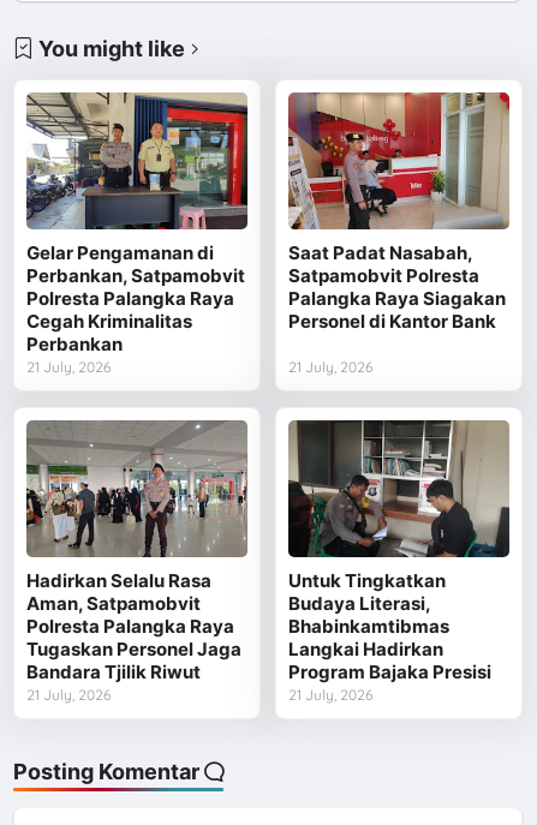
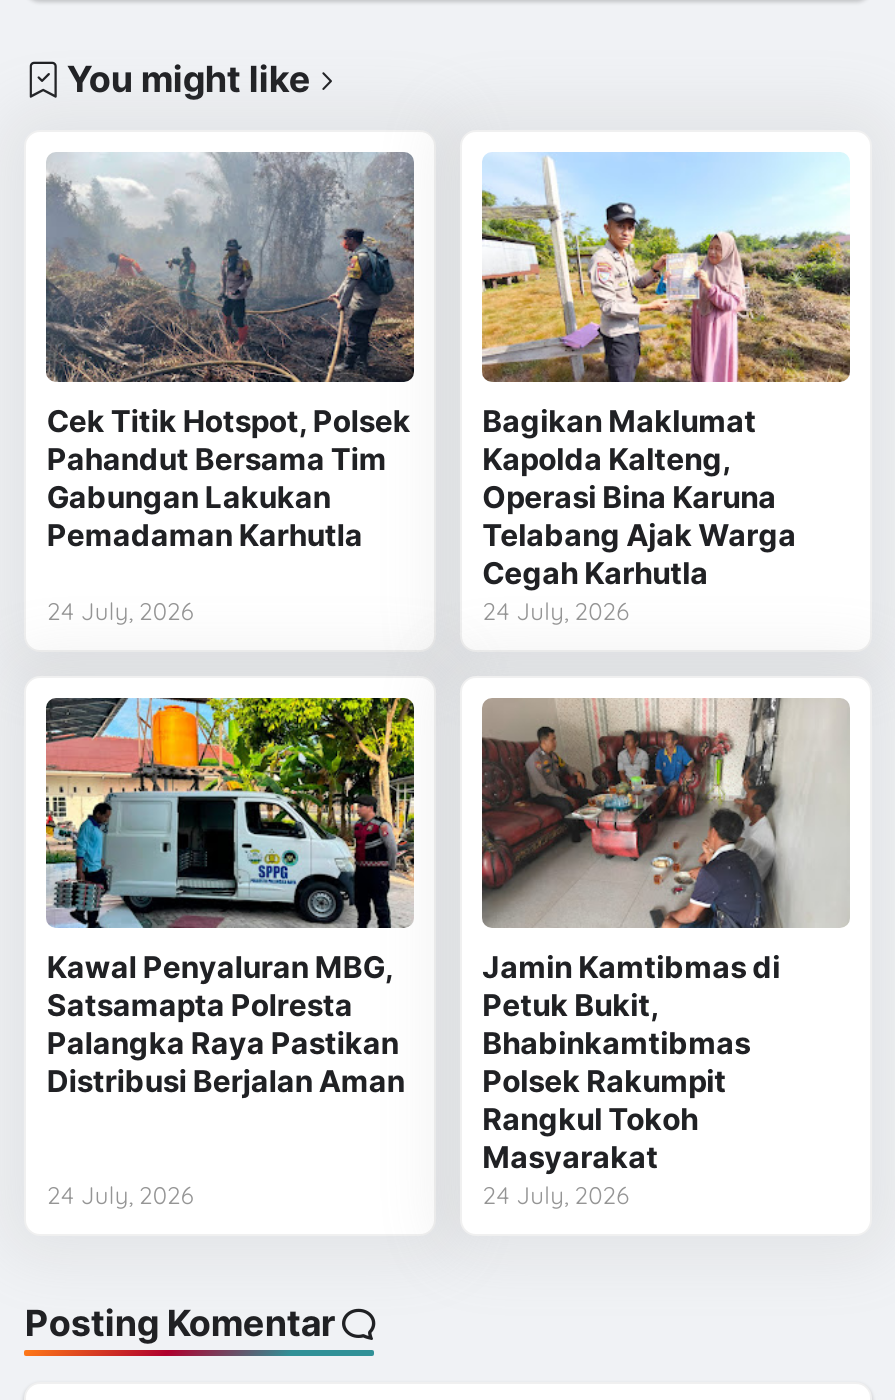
- [image]
- Gelar Pengamanan di
- Perbankan, Satpamobvit
- Polresta Palangka Raya
- Cegah Kriminalitas
- Perbankan
- 21 July, 2026
+ [image]
+ Cek Titik Hotspot, Polsek
+ Pahandut Bersama Tim
+ Gabungan Lakukan
+ Pemadaman Karhutla
+ 24 July, 2026

- [image]
- Saat Padat Nasabah,
- Satpamobvit Polresta
- Palangka Raya Siagakan
- Personel di Kantor Bank
- 21 July, 2026
+ [image]
+ Bagikan Maklumat
+ Kapolda Kalteng,
+ Operasi Bina Karuna
+ Telabang Ajak Warga
+ Cegah Karhutla
+ 24 July, 2026

- [image]
- Hadirkan Selalu Rasa
- Aman, Satpamobvit
- Polresta Palangka Raya
- Tugaskan Personel Jaga
- Bandara Tjilik Riwut
- 21 July, 2026
+ [image]
+ Kawal Penyaluran MBG,
+ Satsamapta Polresta
+ Palangka Raya Pastikan
+ Distribusi Berjalan Aman
+ 24 July, 2026

- [image]
- Untuk Tingkatkan
- Budaya Literasi,
+ [image]
+ Jamin Kamtibmas di
+ Petuk Bukit,

- Langkai Hadirkan
- Program Bajaka Presisi
- 21 July, 2026
+ Polsek Rakumpit
+ Rangkul Tokoh
+ Masyarakat
+ 24 July, 2026
